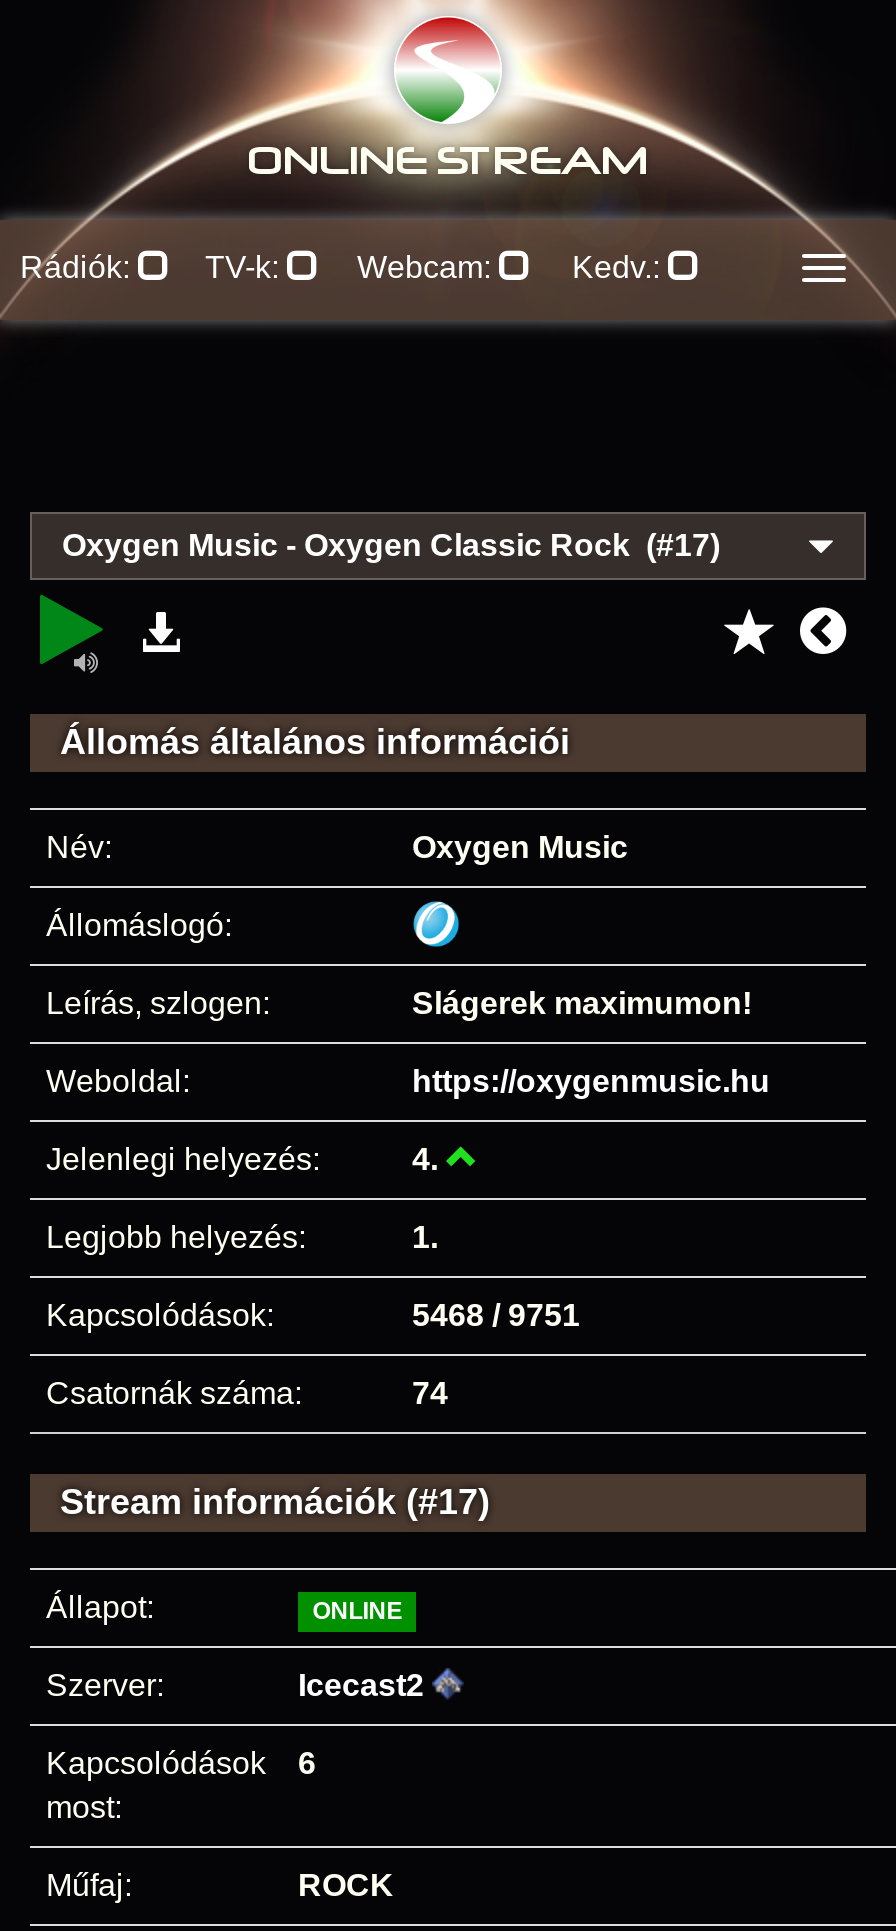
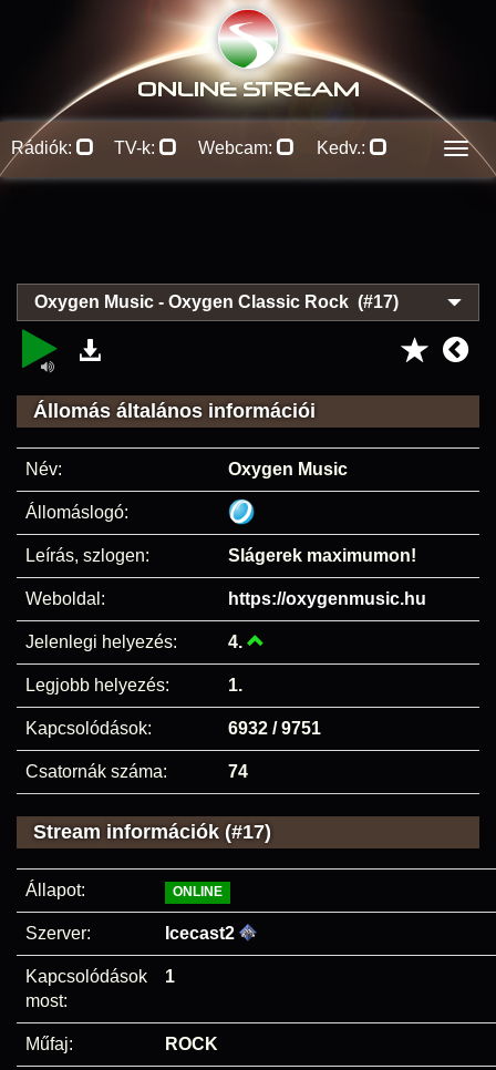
- 5468 / 9751
+ 6932 / 9751

- Kapcsolódások 6
+ Kapcsolódások 1
